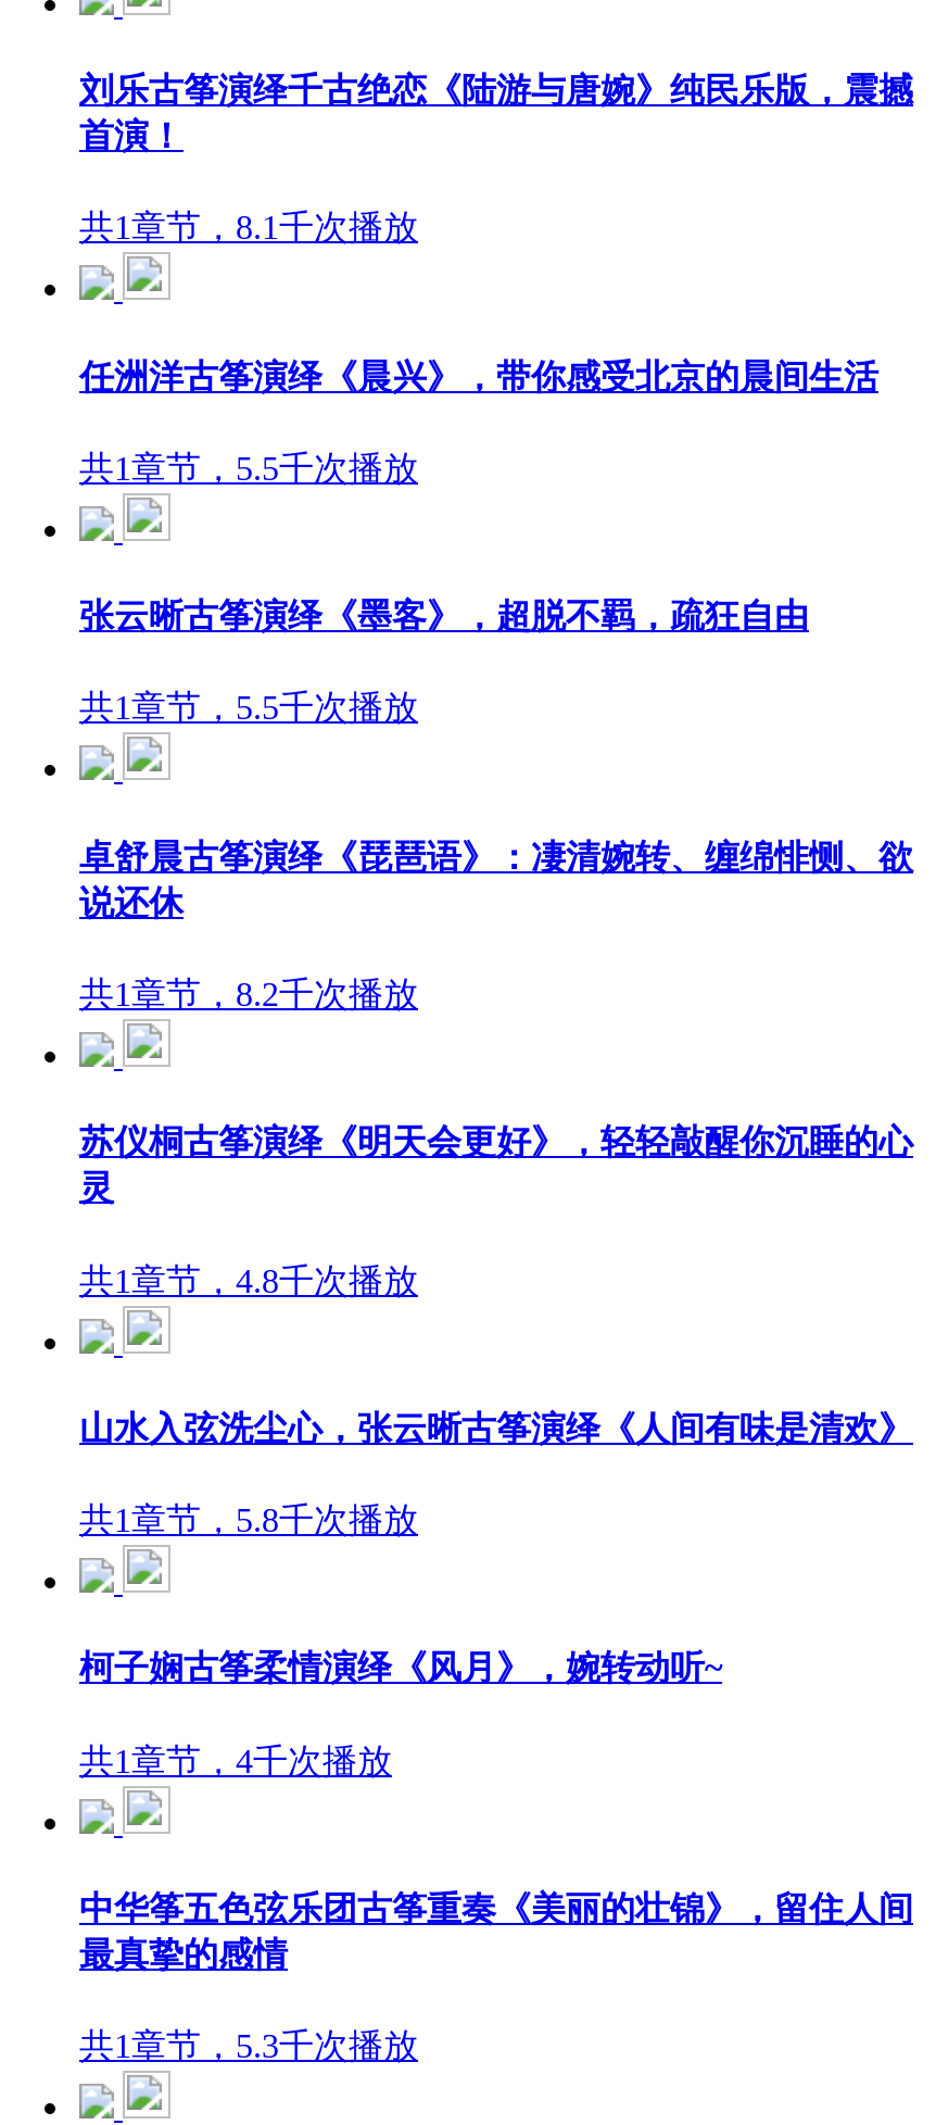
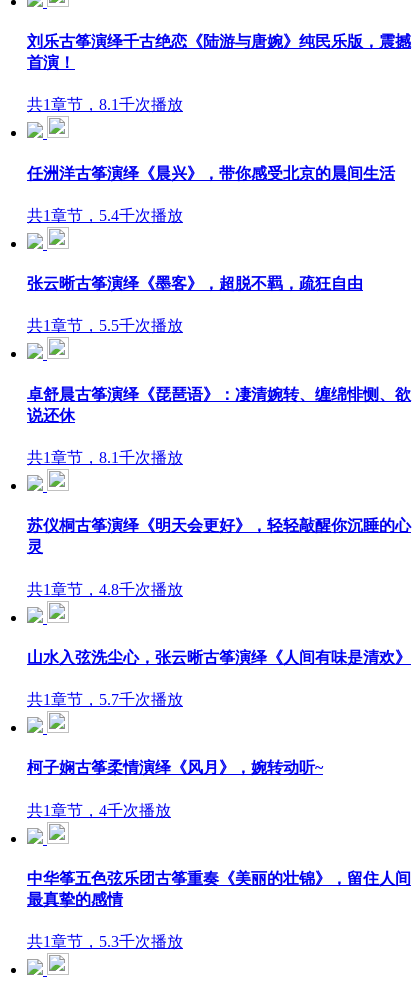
- 共1章节，5.5千次播放
+ 共1章节，5.4千次播放

- 共1章节，8.2千次播放
+ 共1章节，8.1千次播放

- 共1章节，5.8千次播放
+ 共1章节，5.7千次播放
